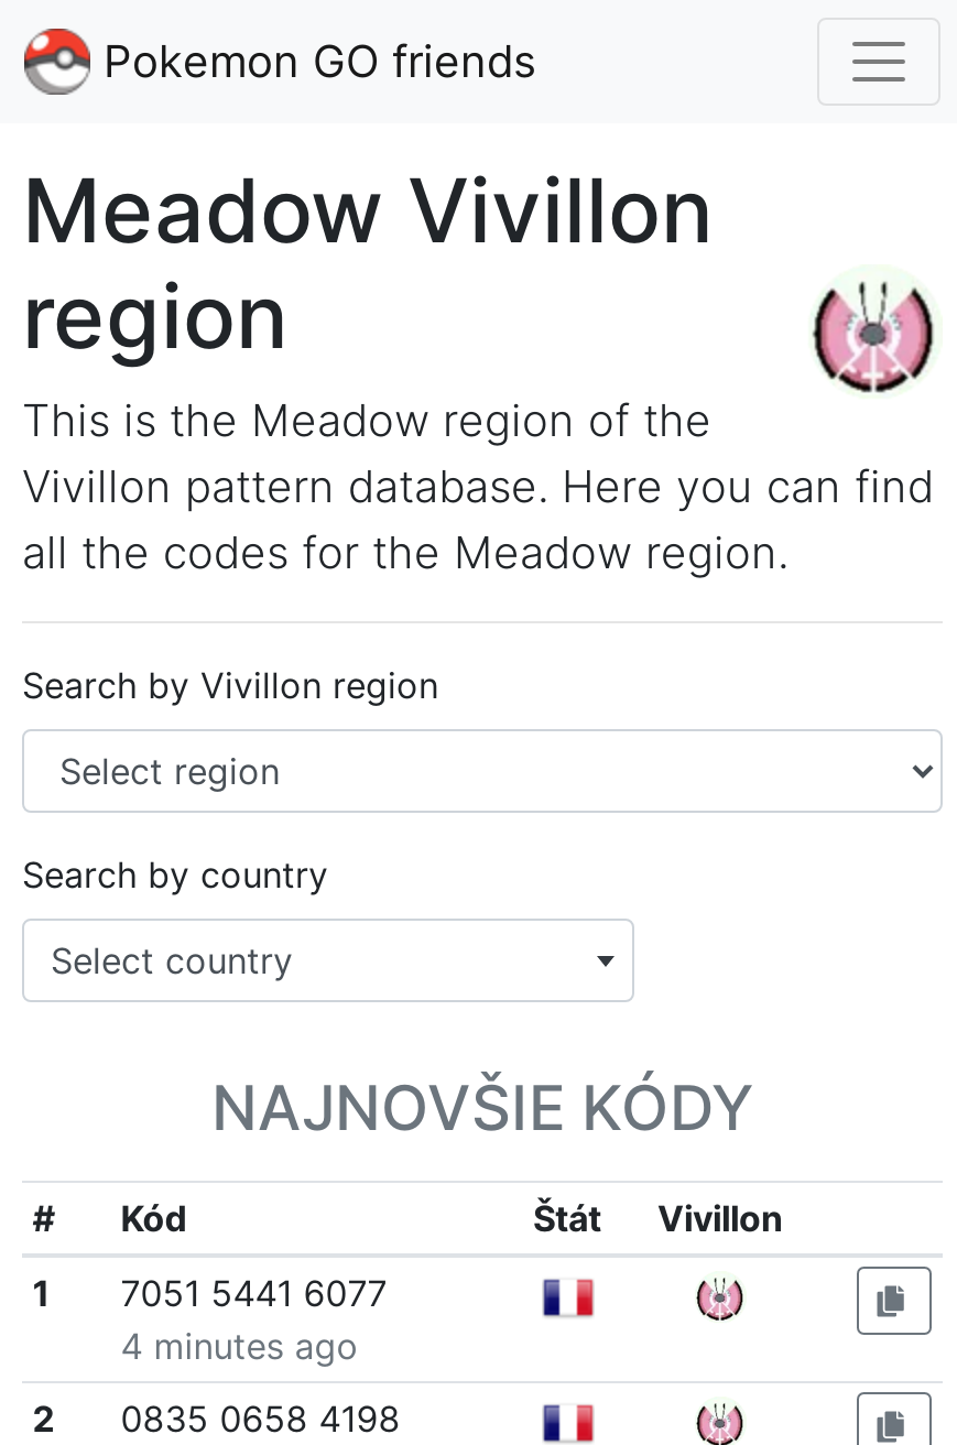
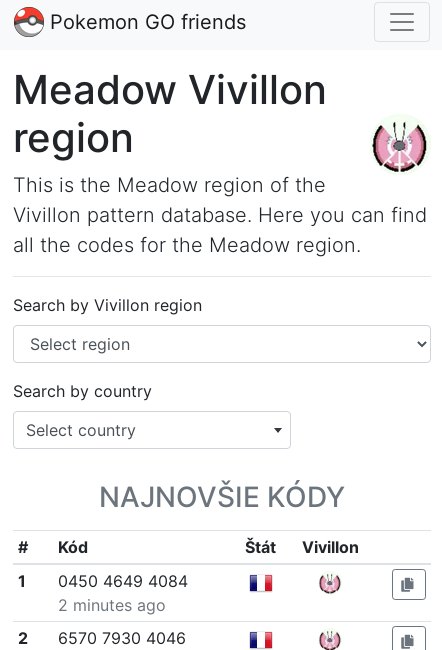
- 1 7051 5441 6077
+ 1 0450 4649 4084

- 4 minutes ago
+ 2 minutes ago

- 2 0835 0658 4198
+ 2 6570 7930 4046
